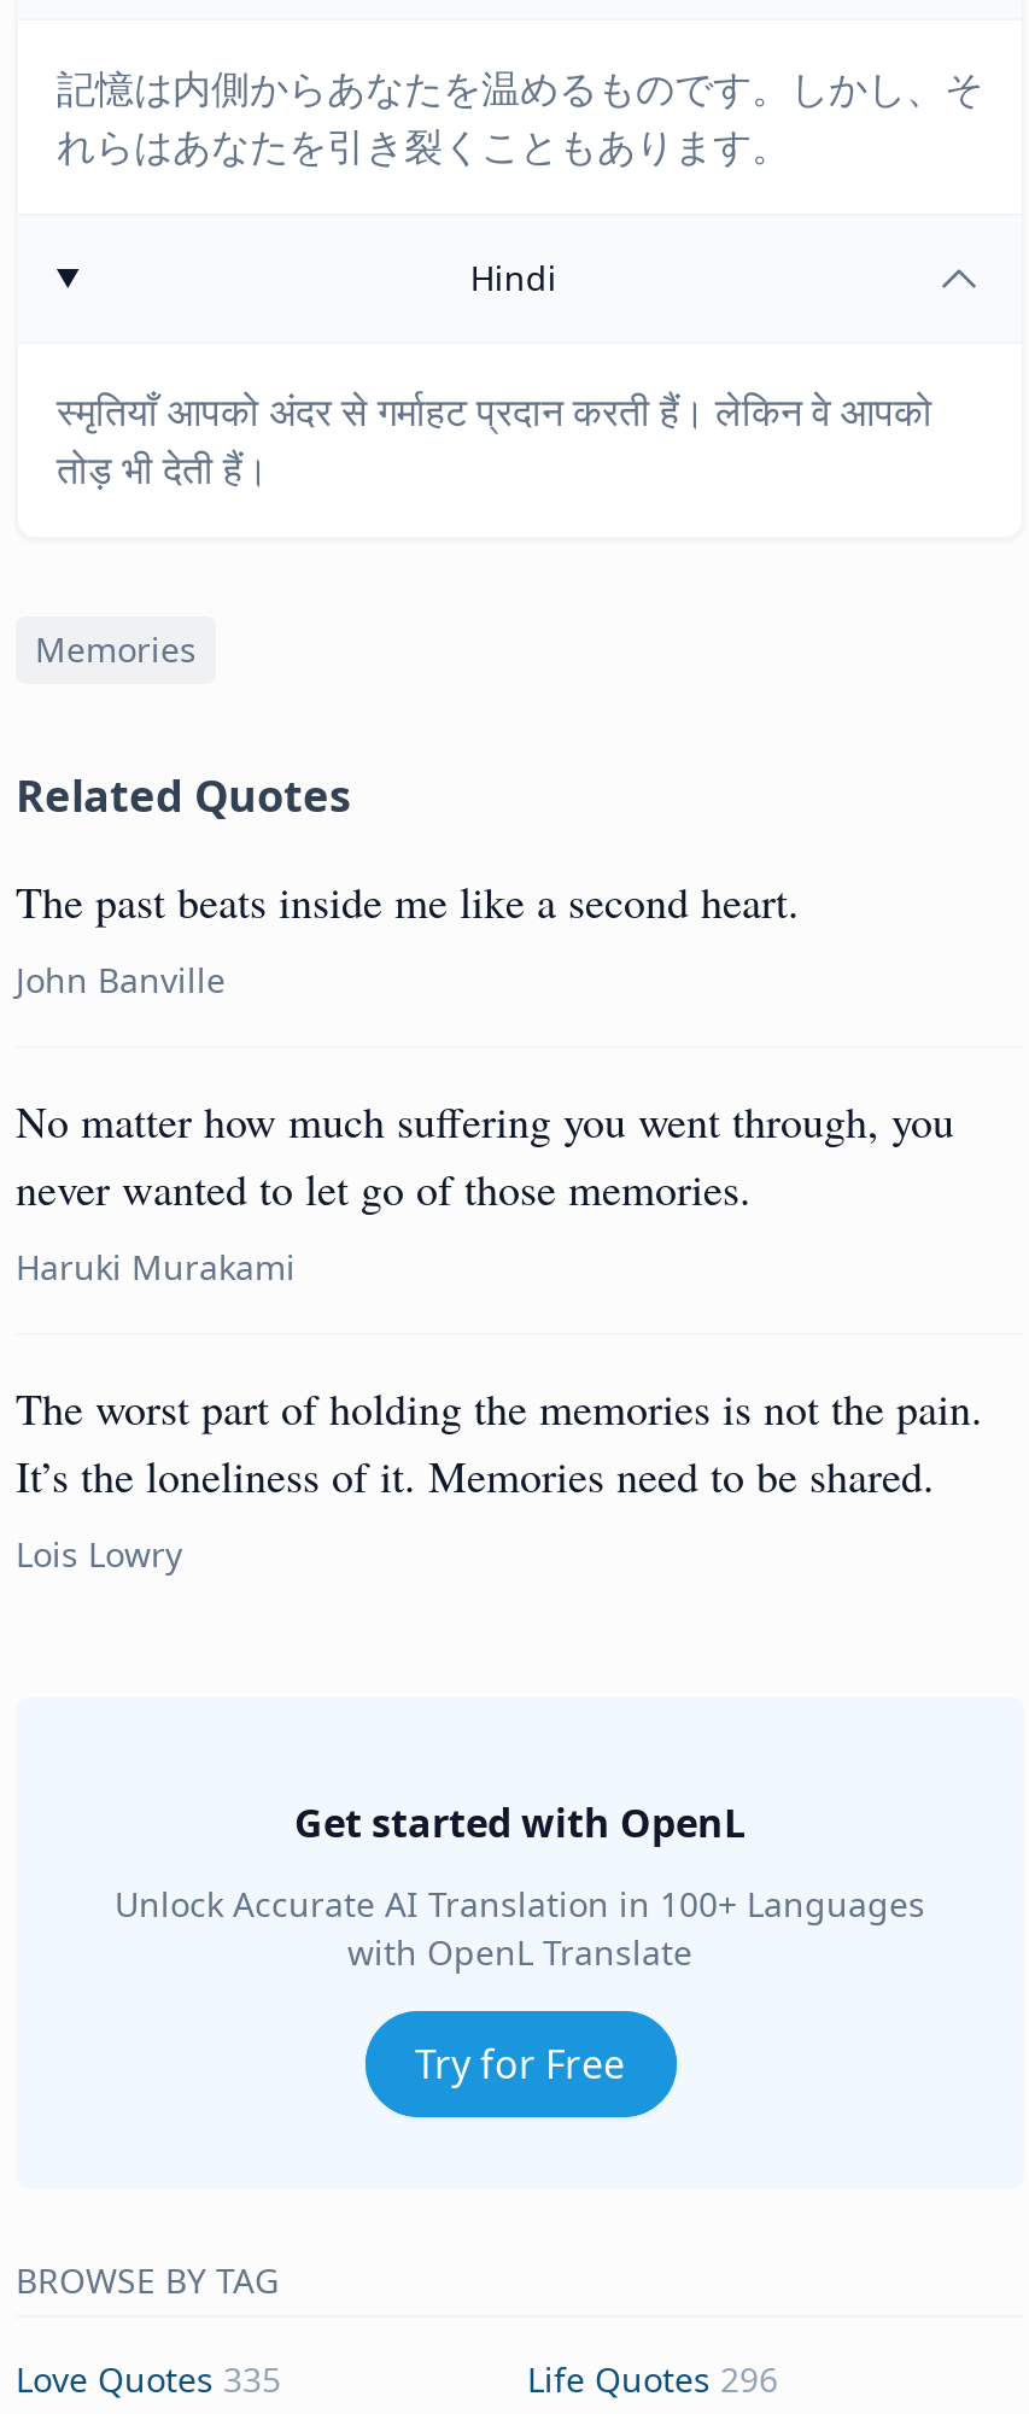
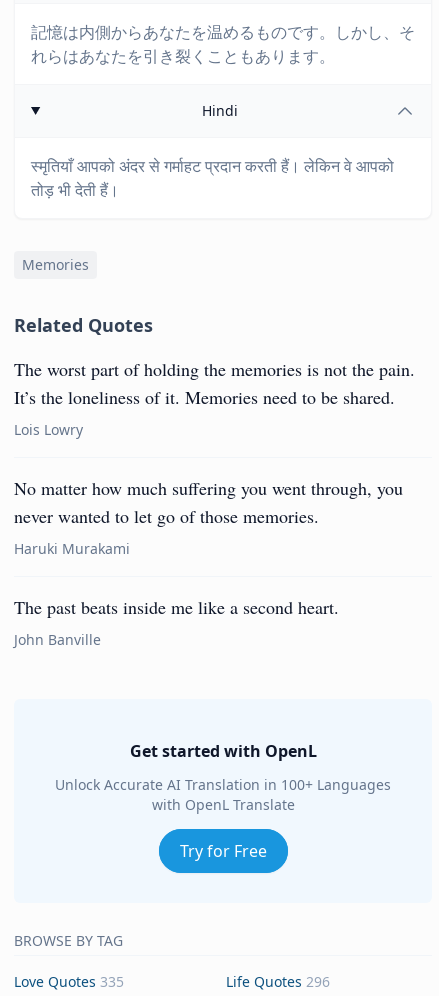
moved down: No matter how much suffering you went through, you | never wanted to let go of those memories. | Haruki Murakami | The past beats inside me like a second heart. | John Banville

moved up: The worst part of holding the memories is not the pain. | It’s the loneliness of it. Memories need to be shared. | Lois Lowry
